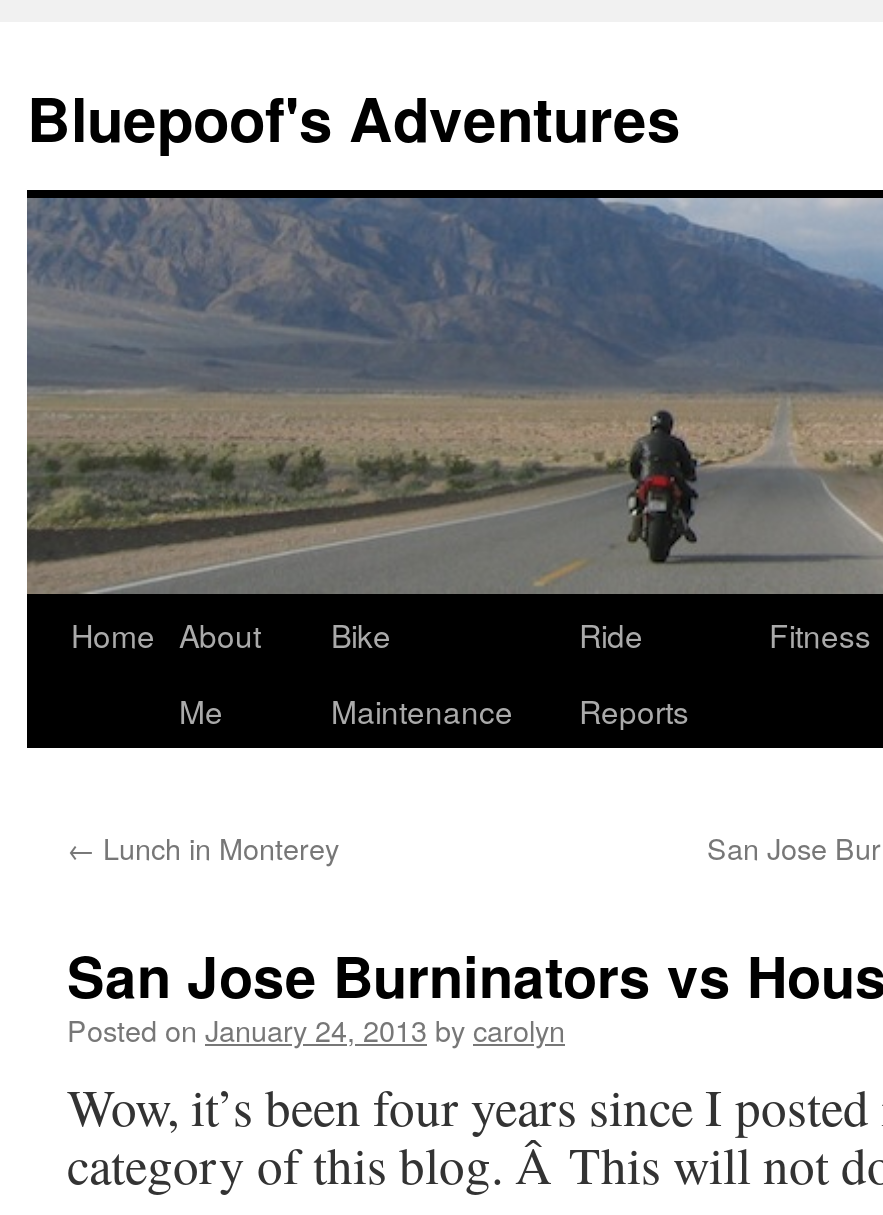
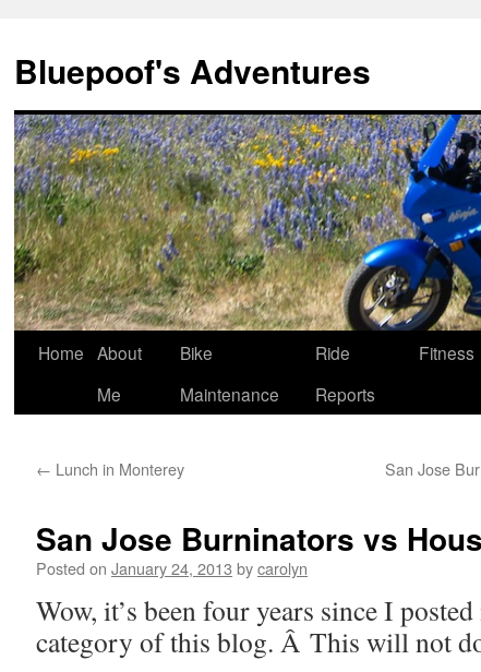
- [image]
+ [image]
